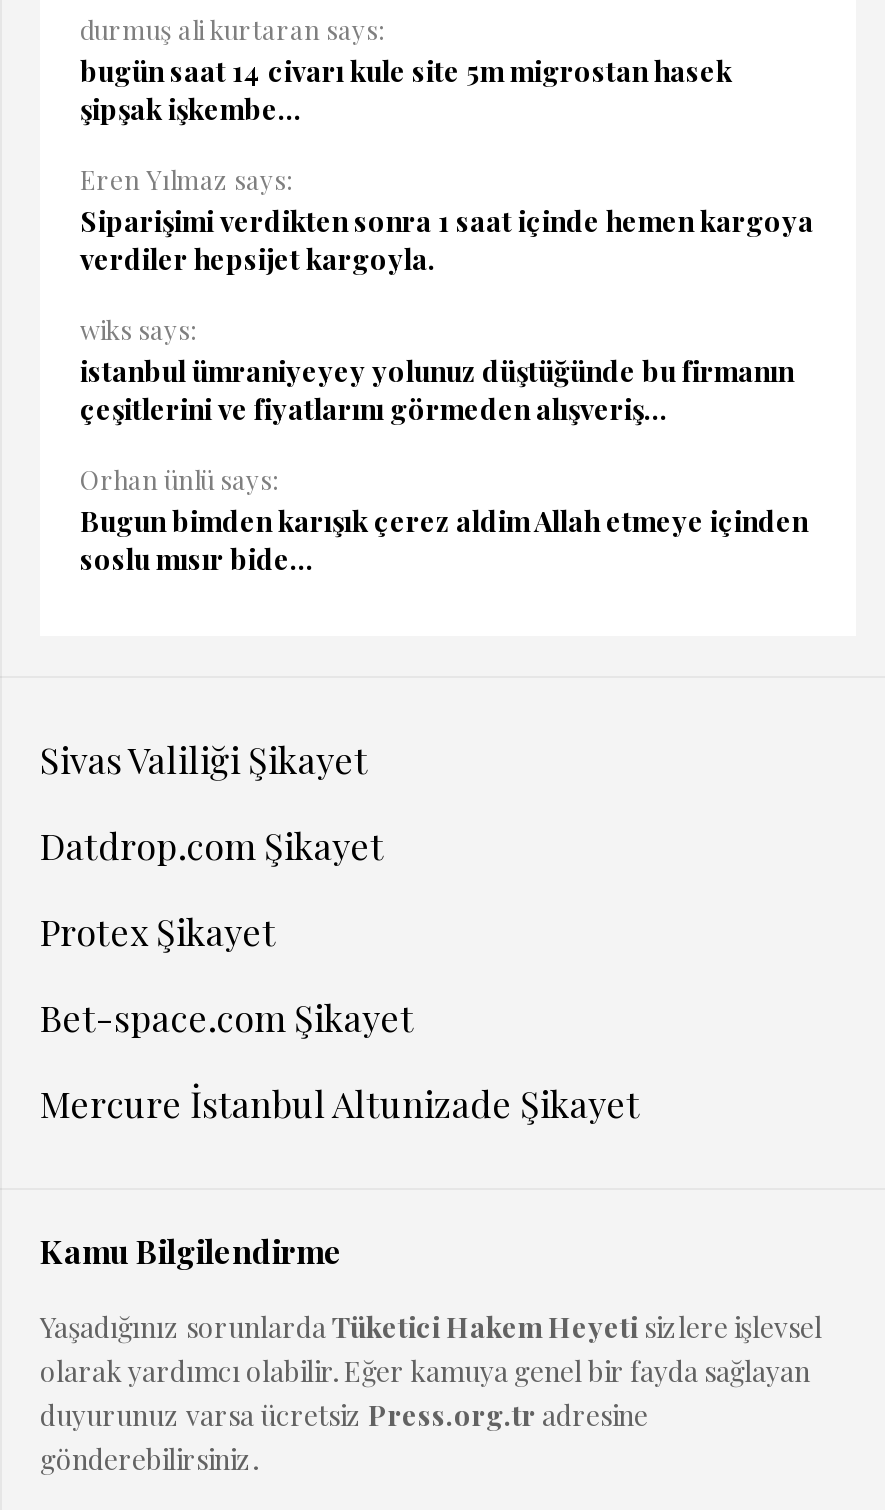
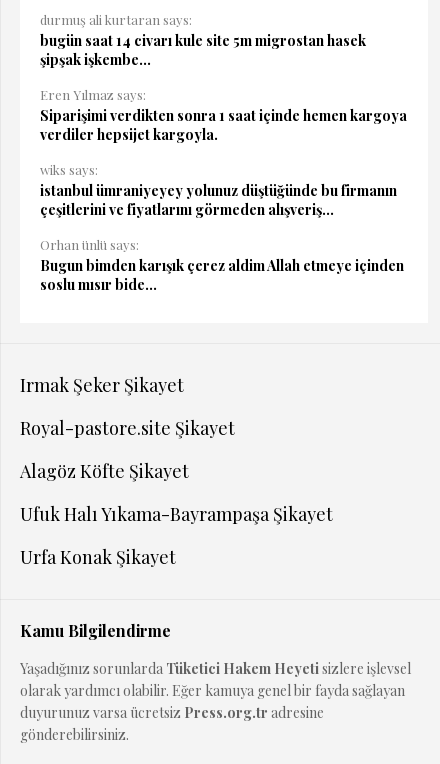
- Sivas Valiliği Şikayet
+ Irmak Şeker Şikayet

- Datdrop.com Şikayet
+ Royal-pastore.site Şikayet

- Protex Şikayet
+ Alagöz Köfte Şikayet

- Bet-space.com Şikayet
+ Ufuk Halı Yıkama-Bayrampaşa Şikayet

- Mercure İstanbul Altunizade Şikayet
+ Urfa Konak Şikayet
